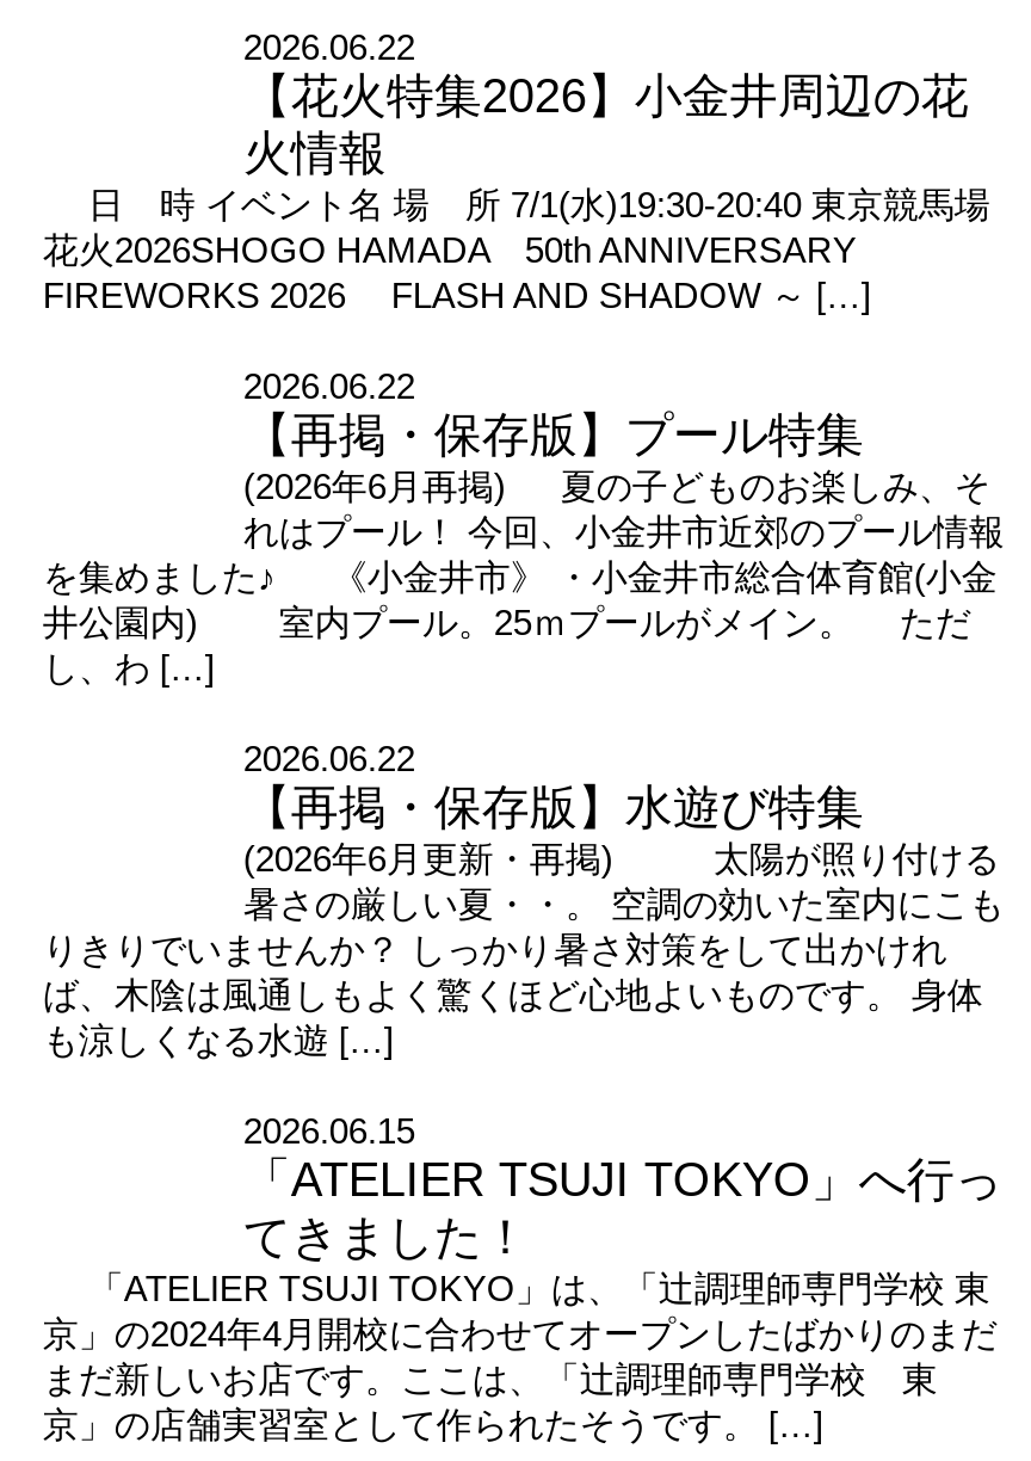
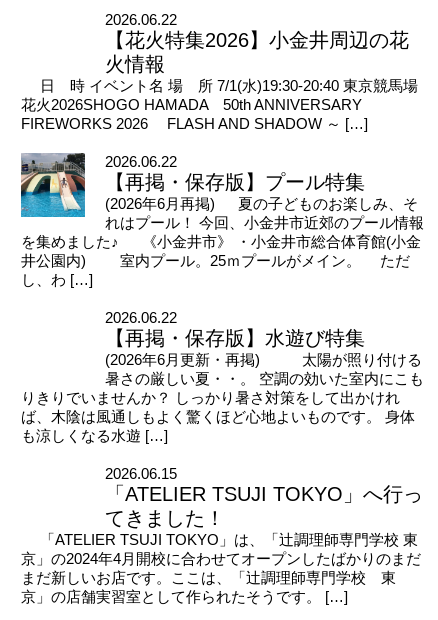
+ [image]
